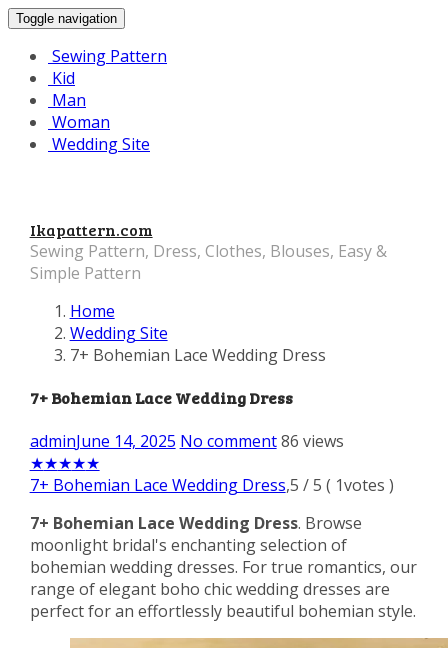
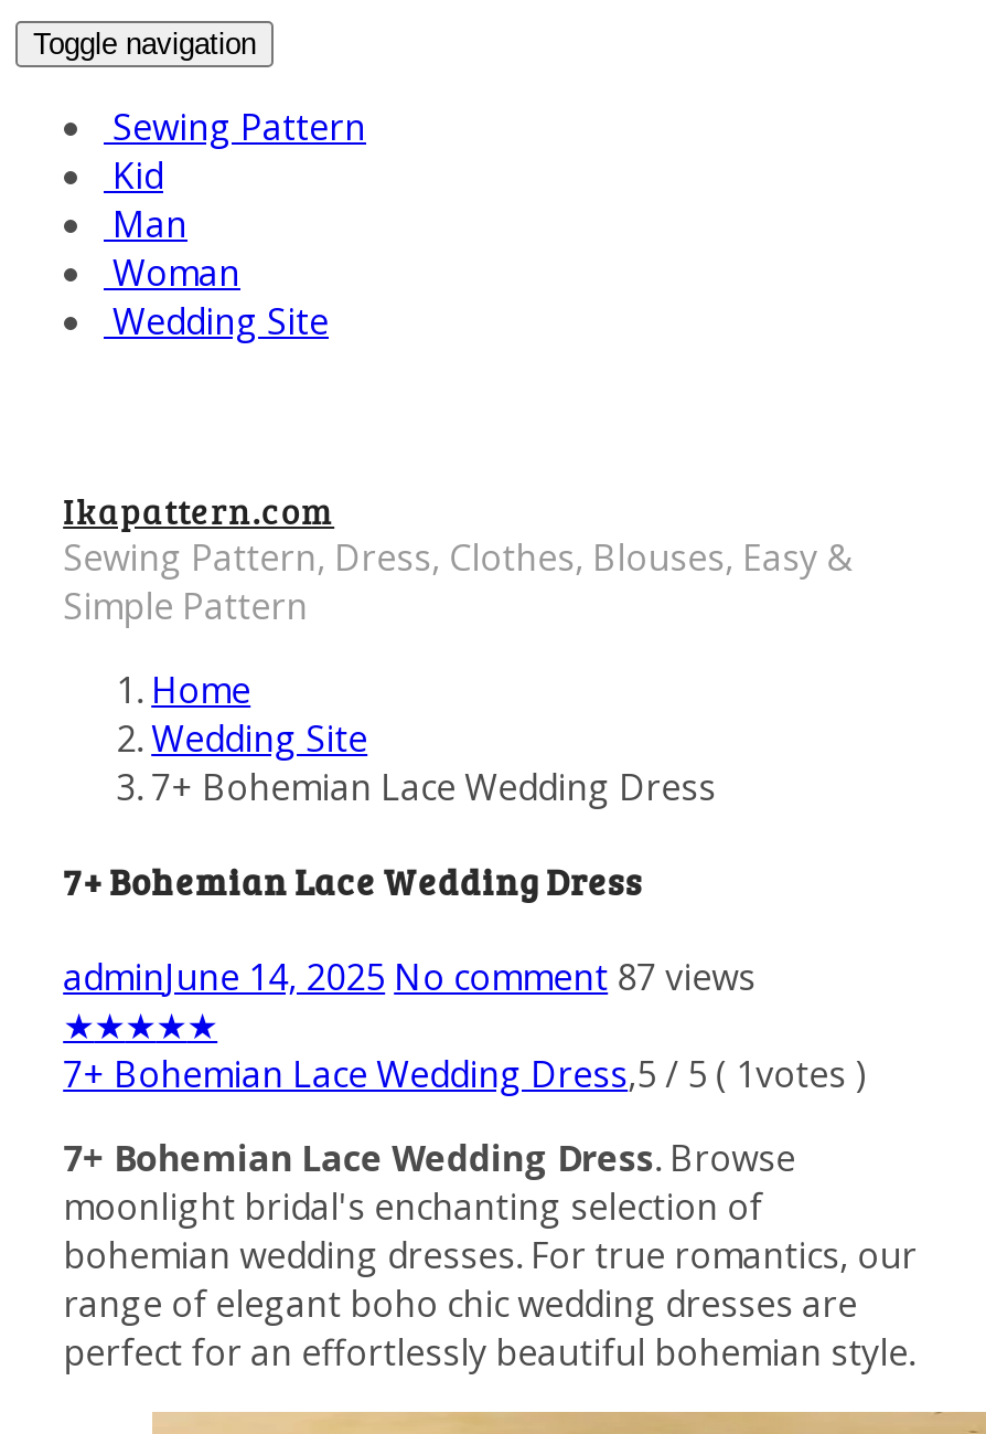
- adminJune 14, 2025 No comment 86 views
+ adminJune 14, 2025 No comment 87 views
